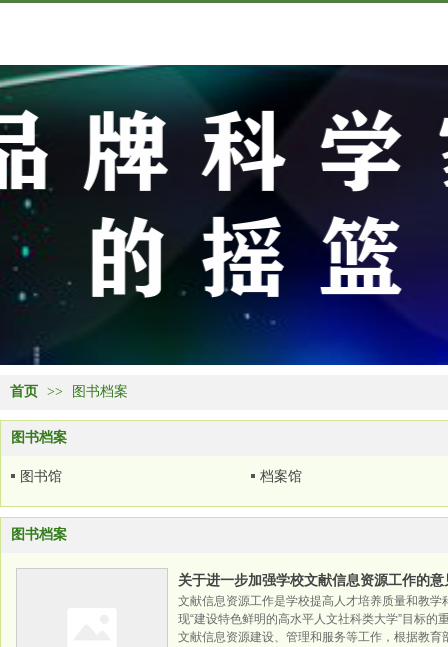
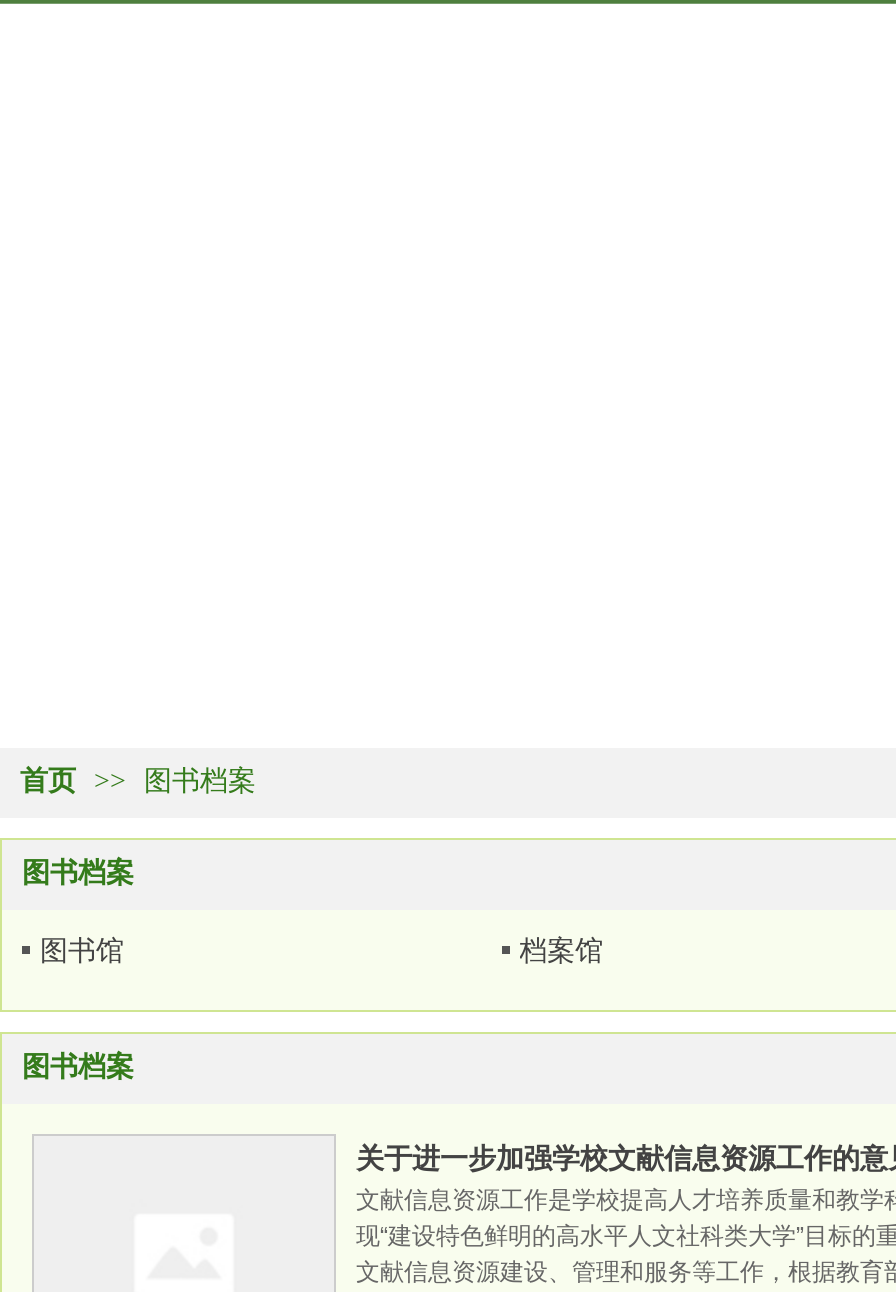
- [image]
